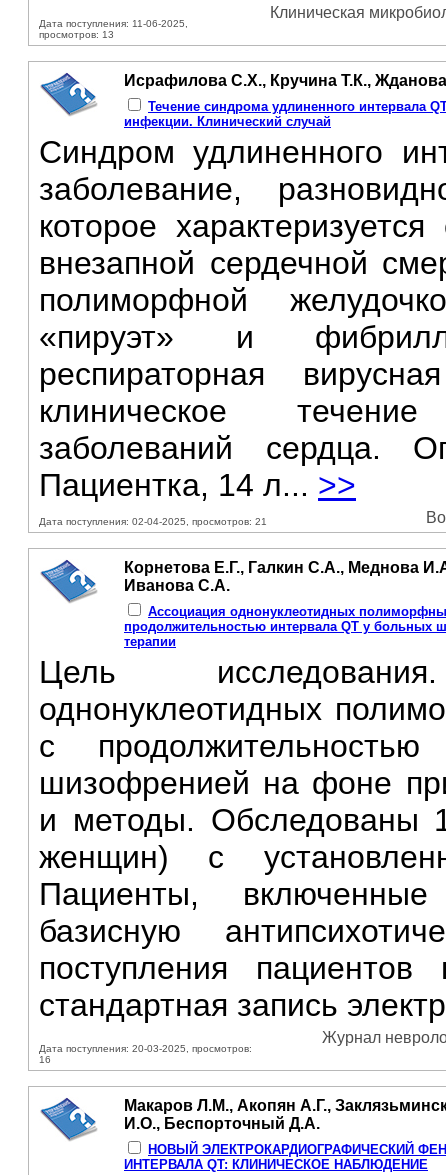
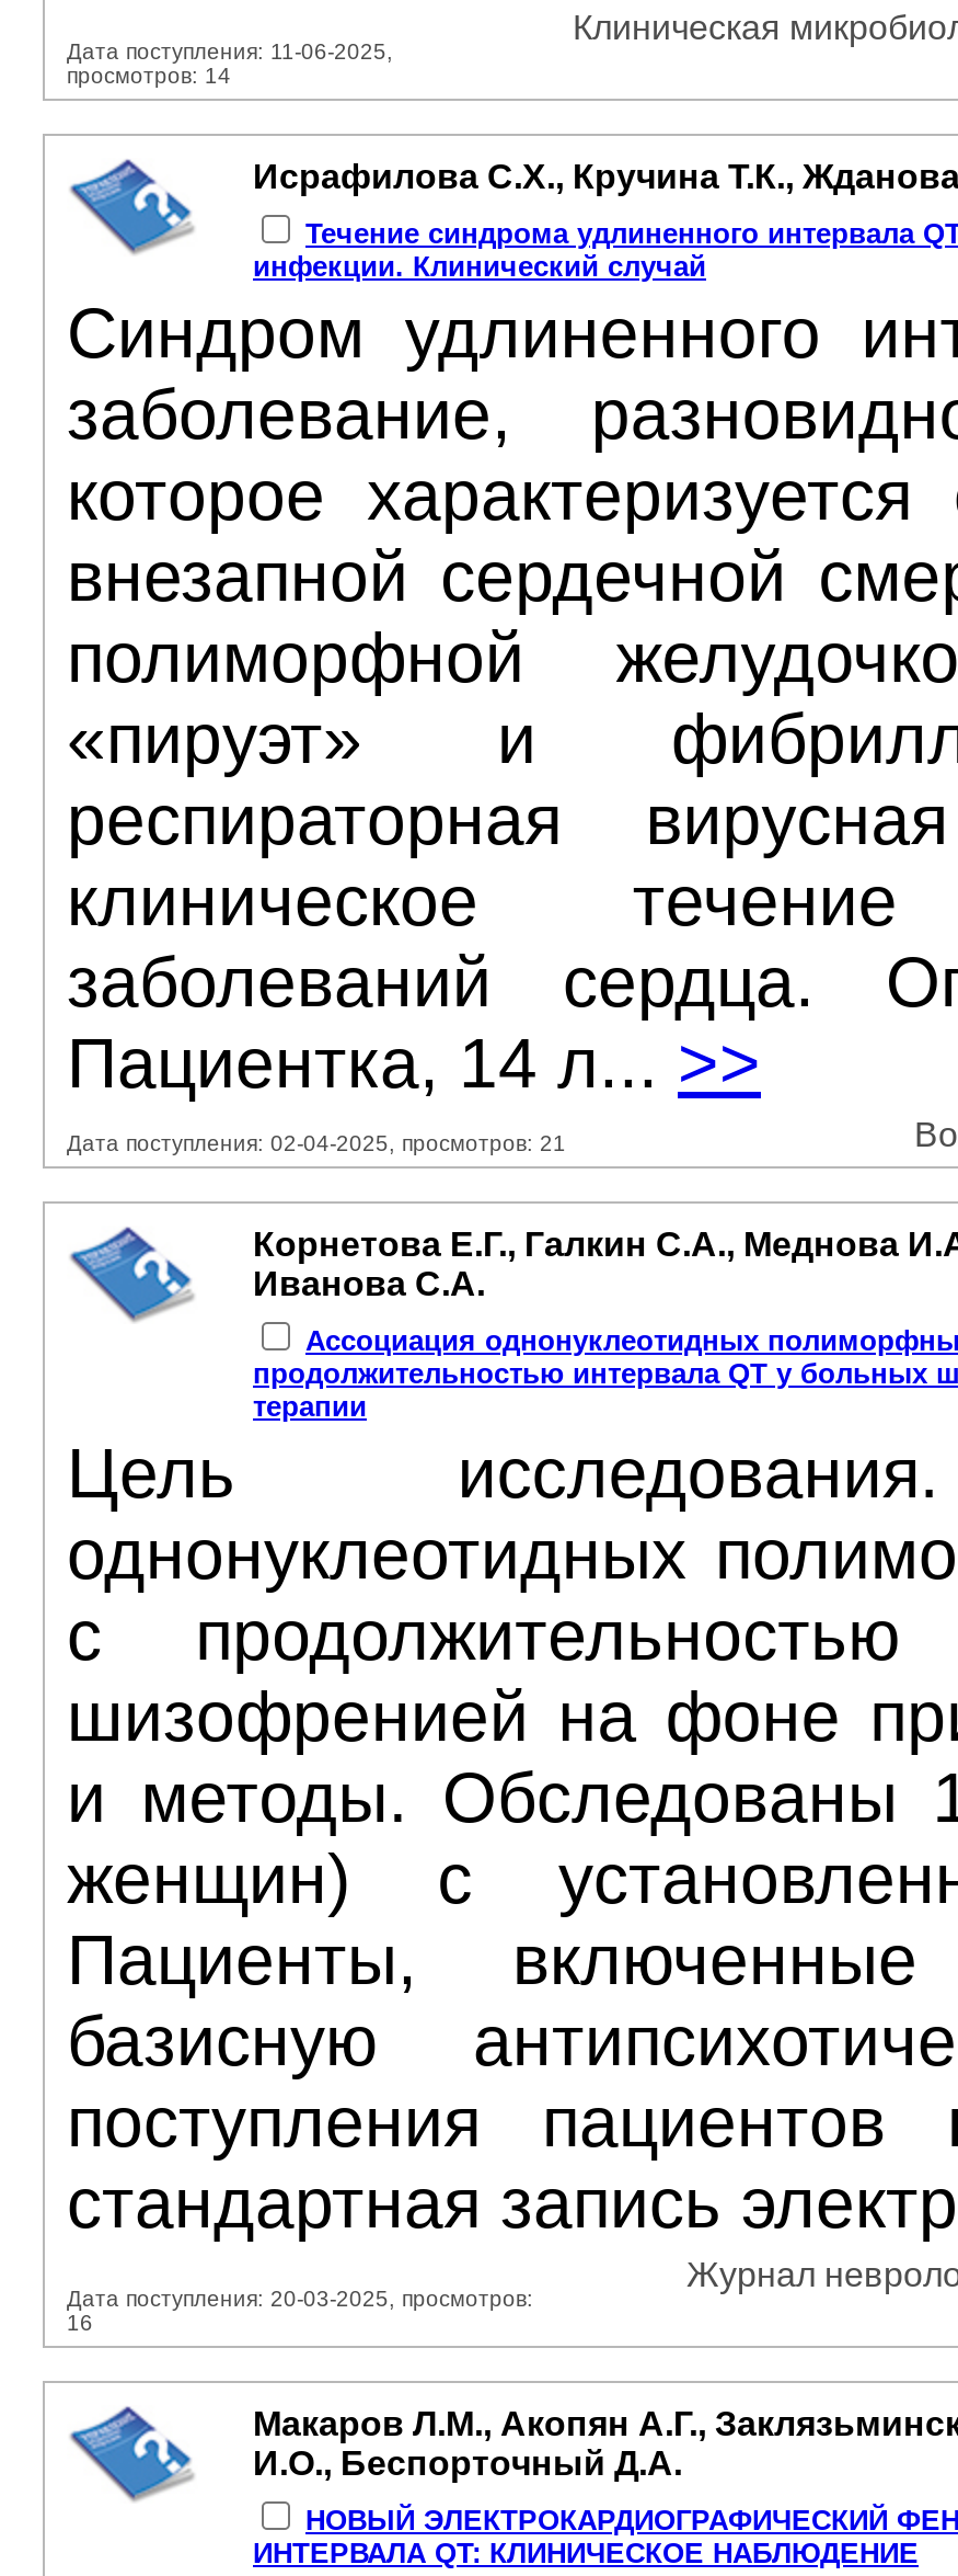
- просмотров: 13
+ просмотров: 14
